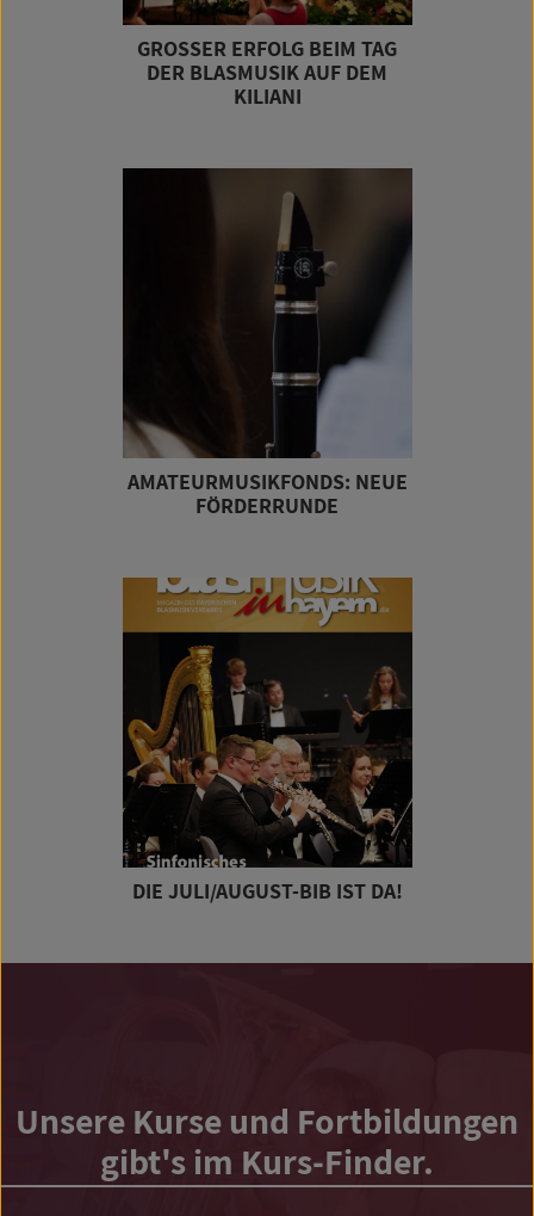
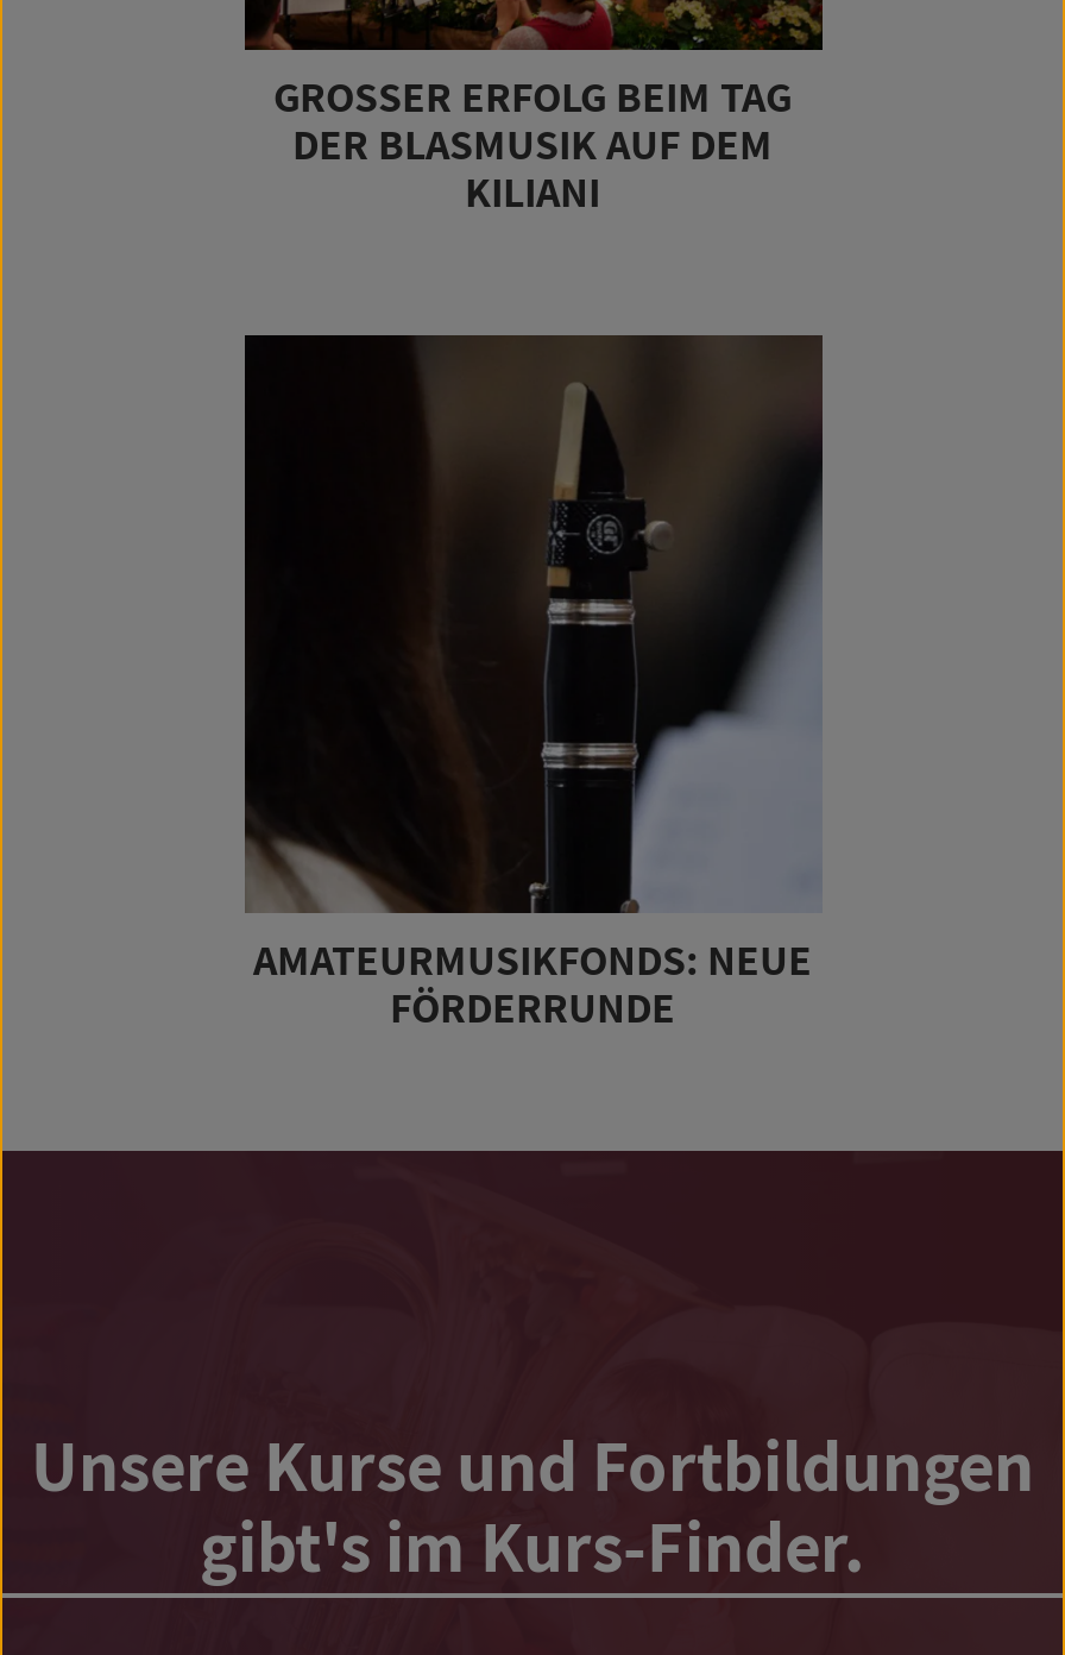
- [image]
- DIE JULI/AUGUST-BIB IST DA!
